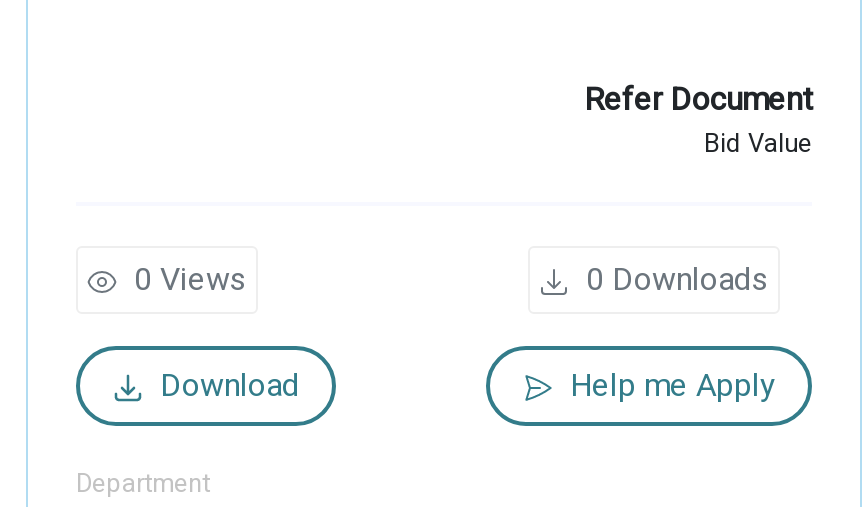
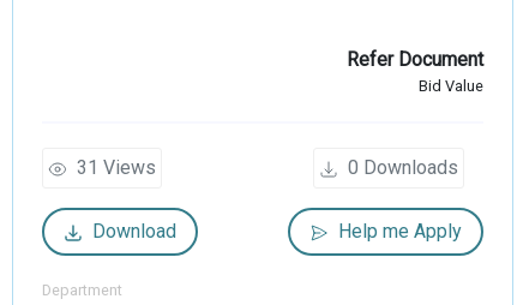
- 0 Views
+ 31 Views
